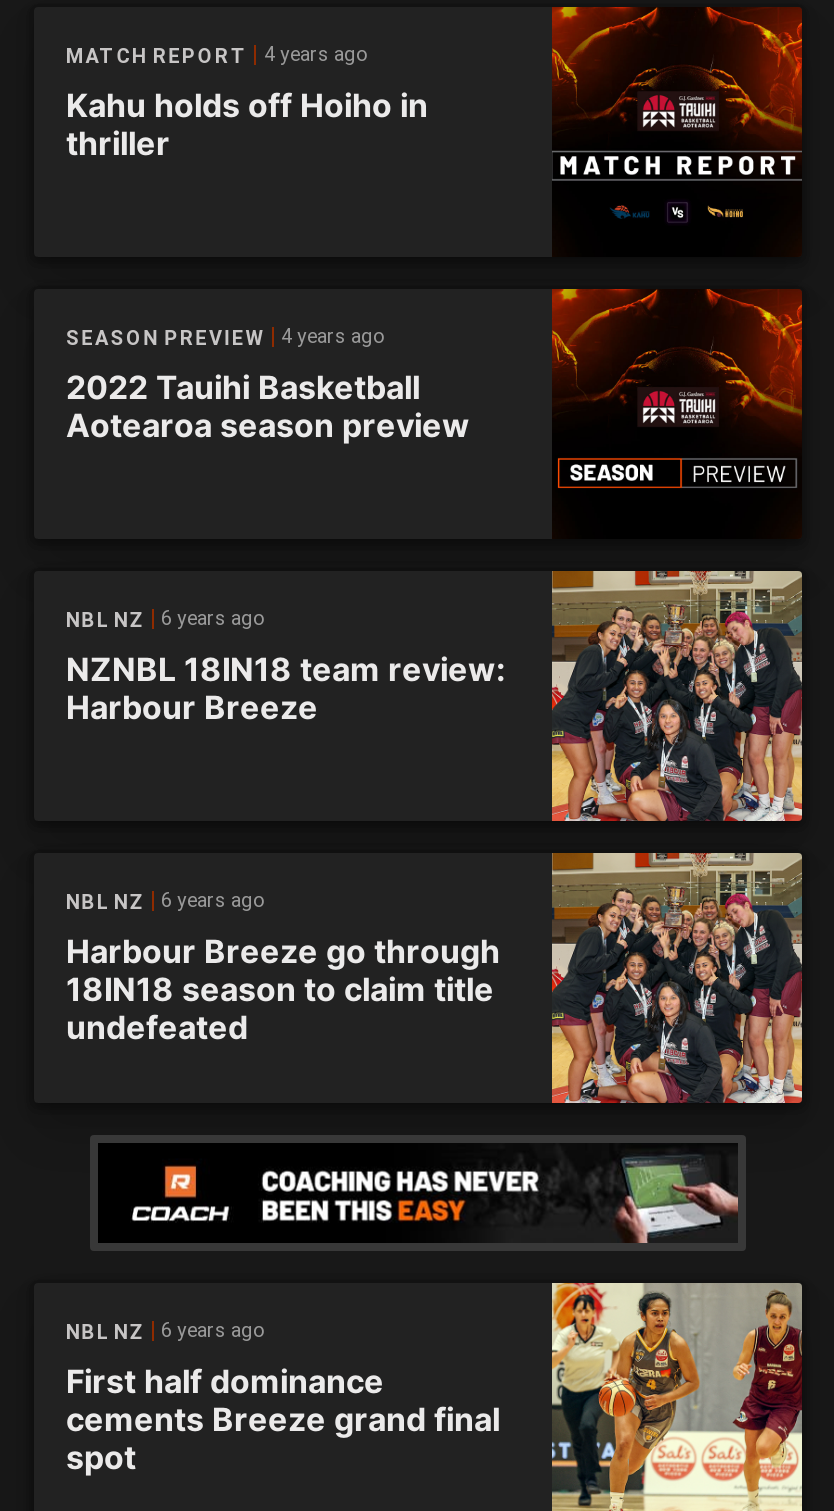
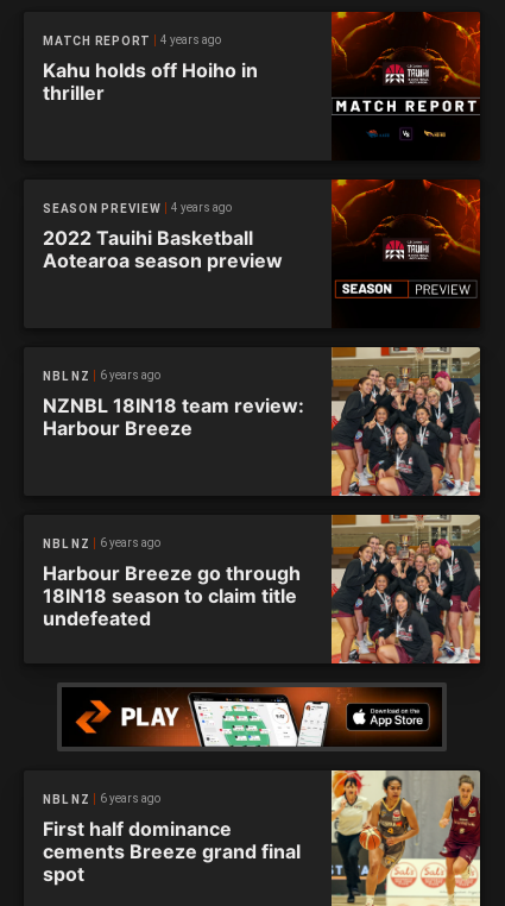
- [image]
+ [image]
